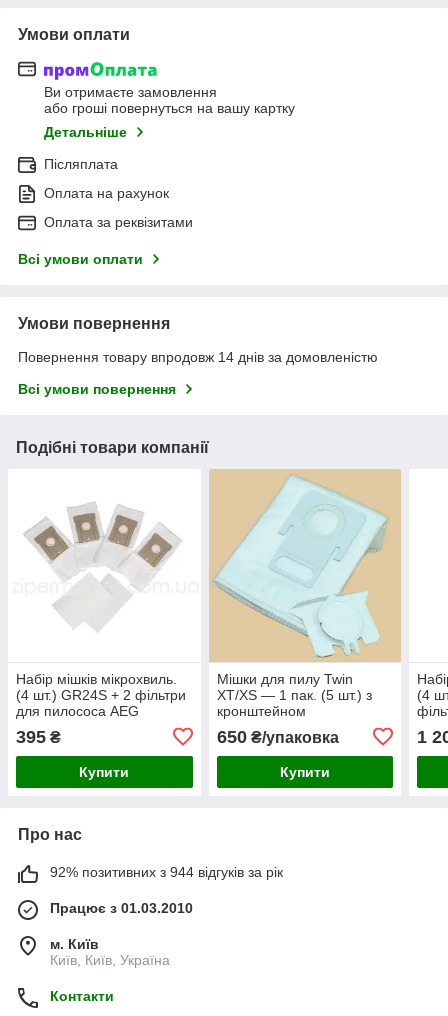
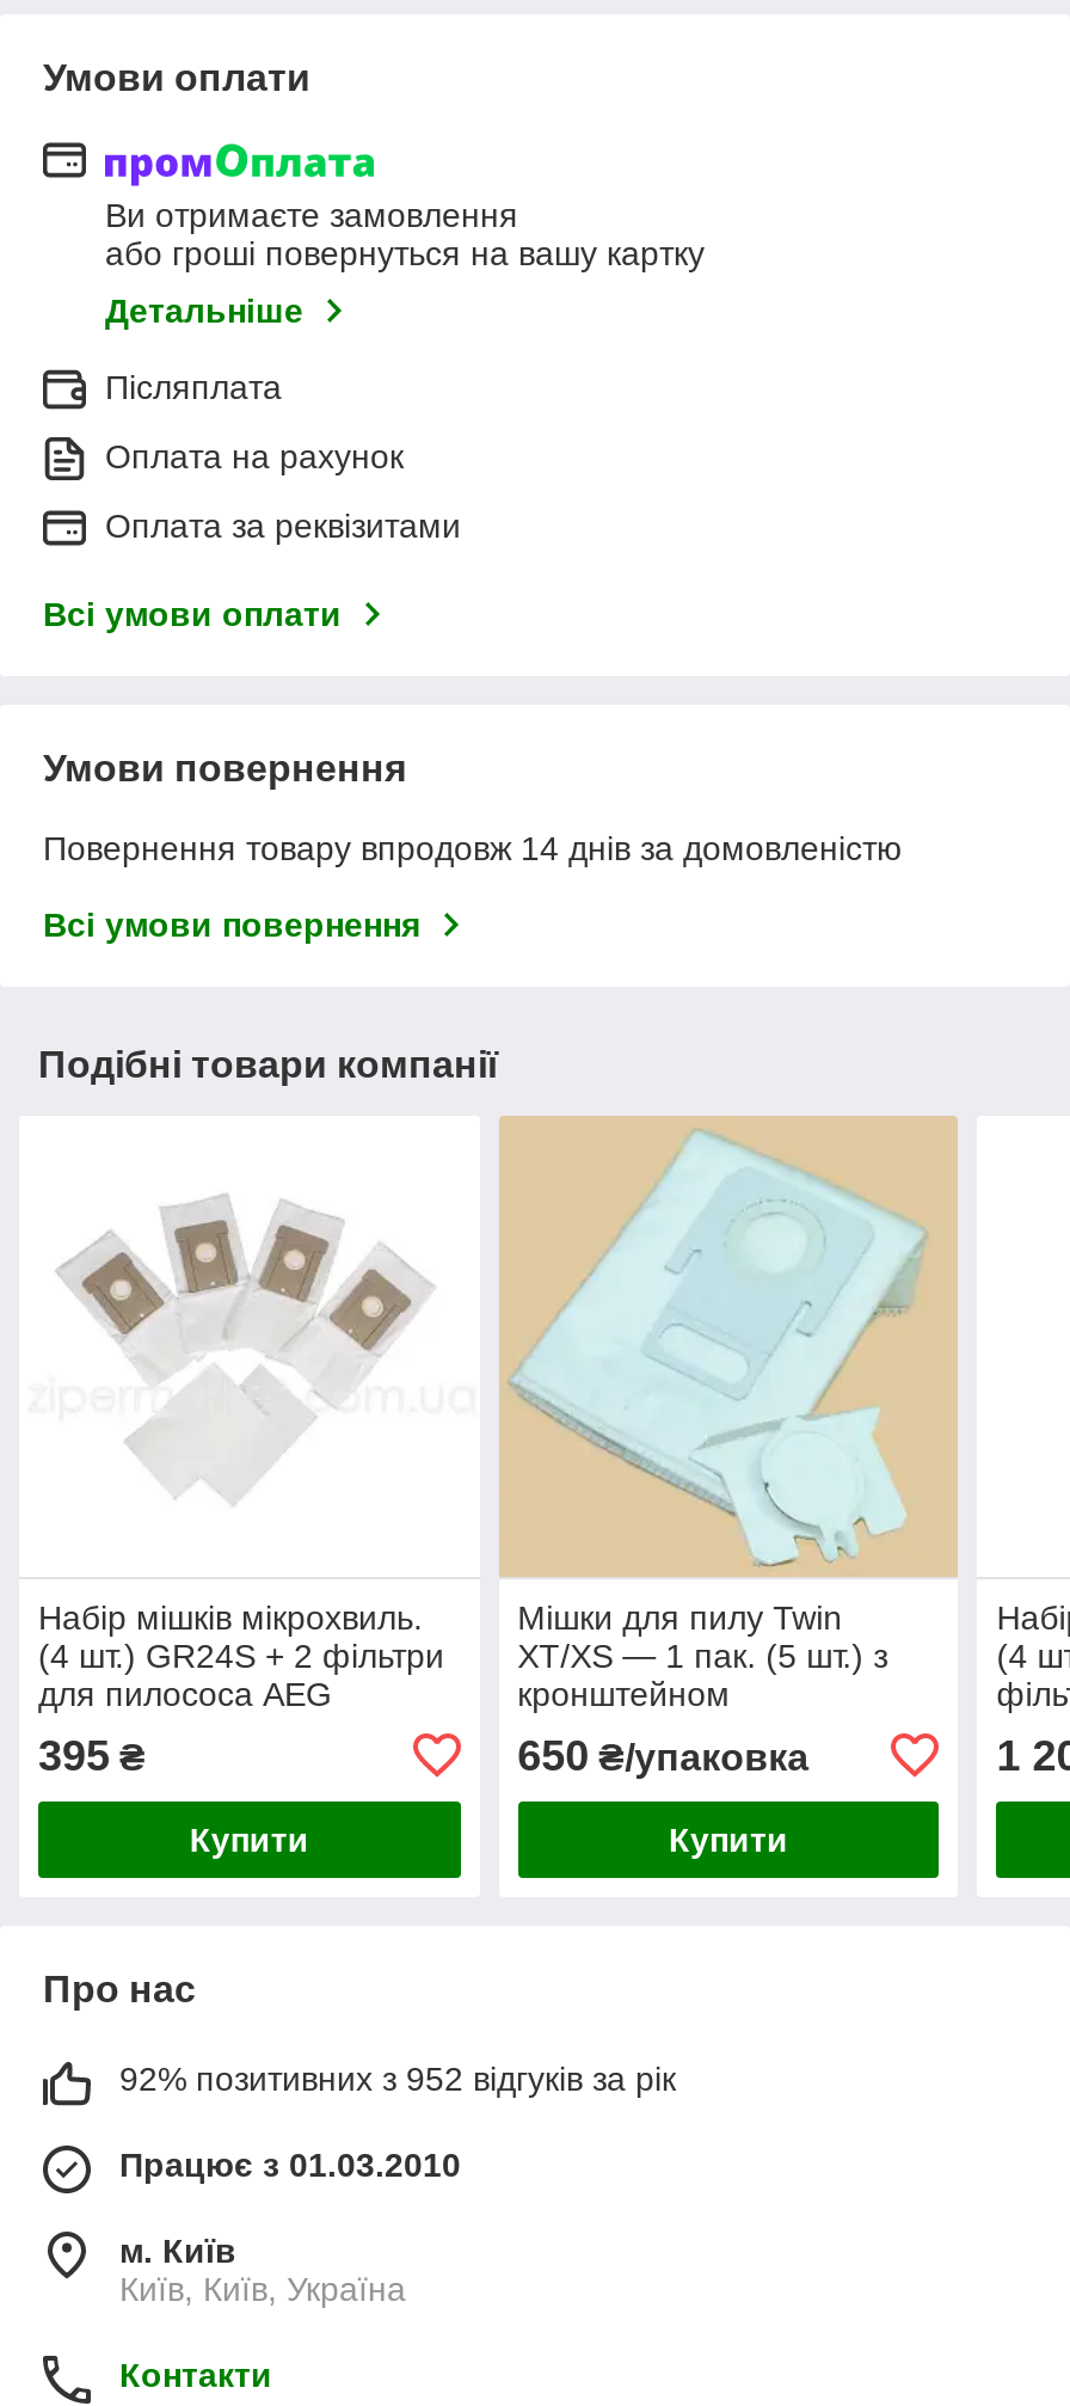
- 92% позитивних з 944 відгуків за рік
+ 92% позитивних з 952 відгуків за рік
